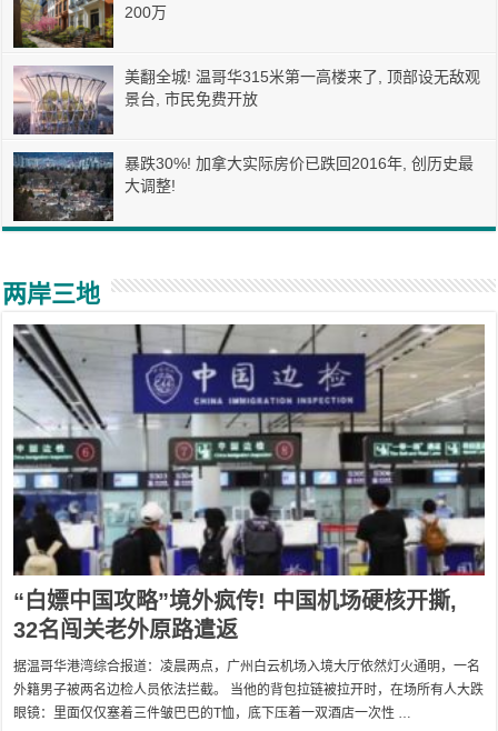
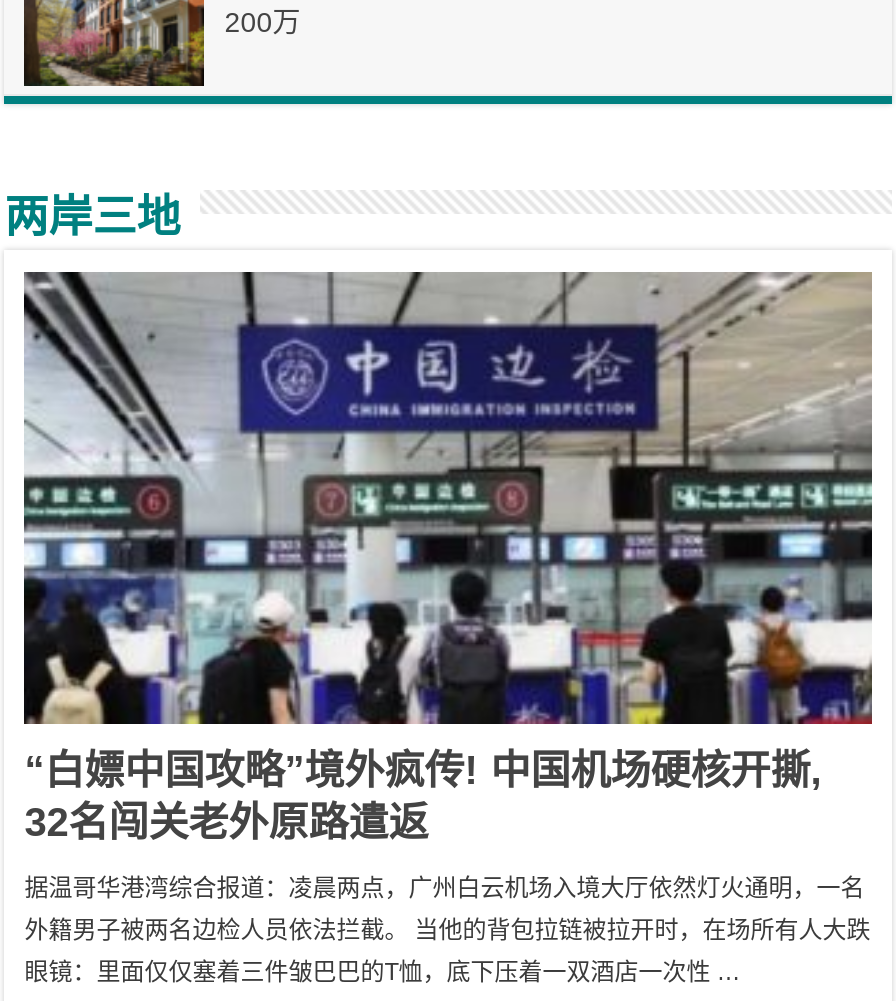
- [image]
- 美翻全城! 温哥华315米第一高楼来了, 顶部设无敌观
- 景台, 市民免费开放

- [image]
- 暴跌30%! 加拿大实际房价已跌回2016年, 创历史最
- 大调整!
